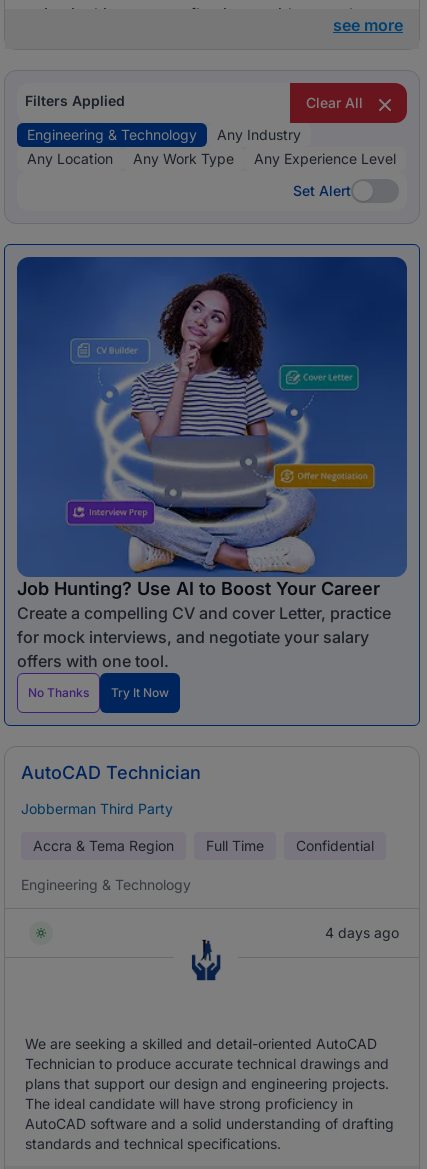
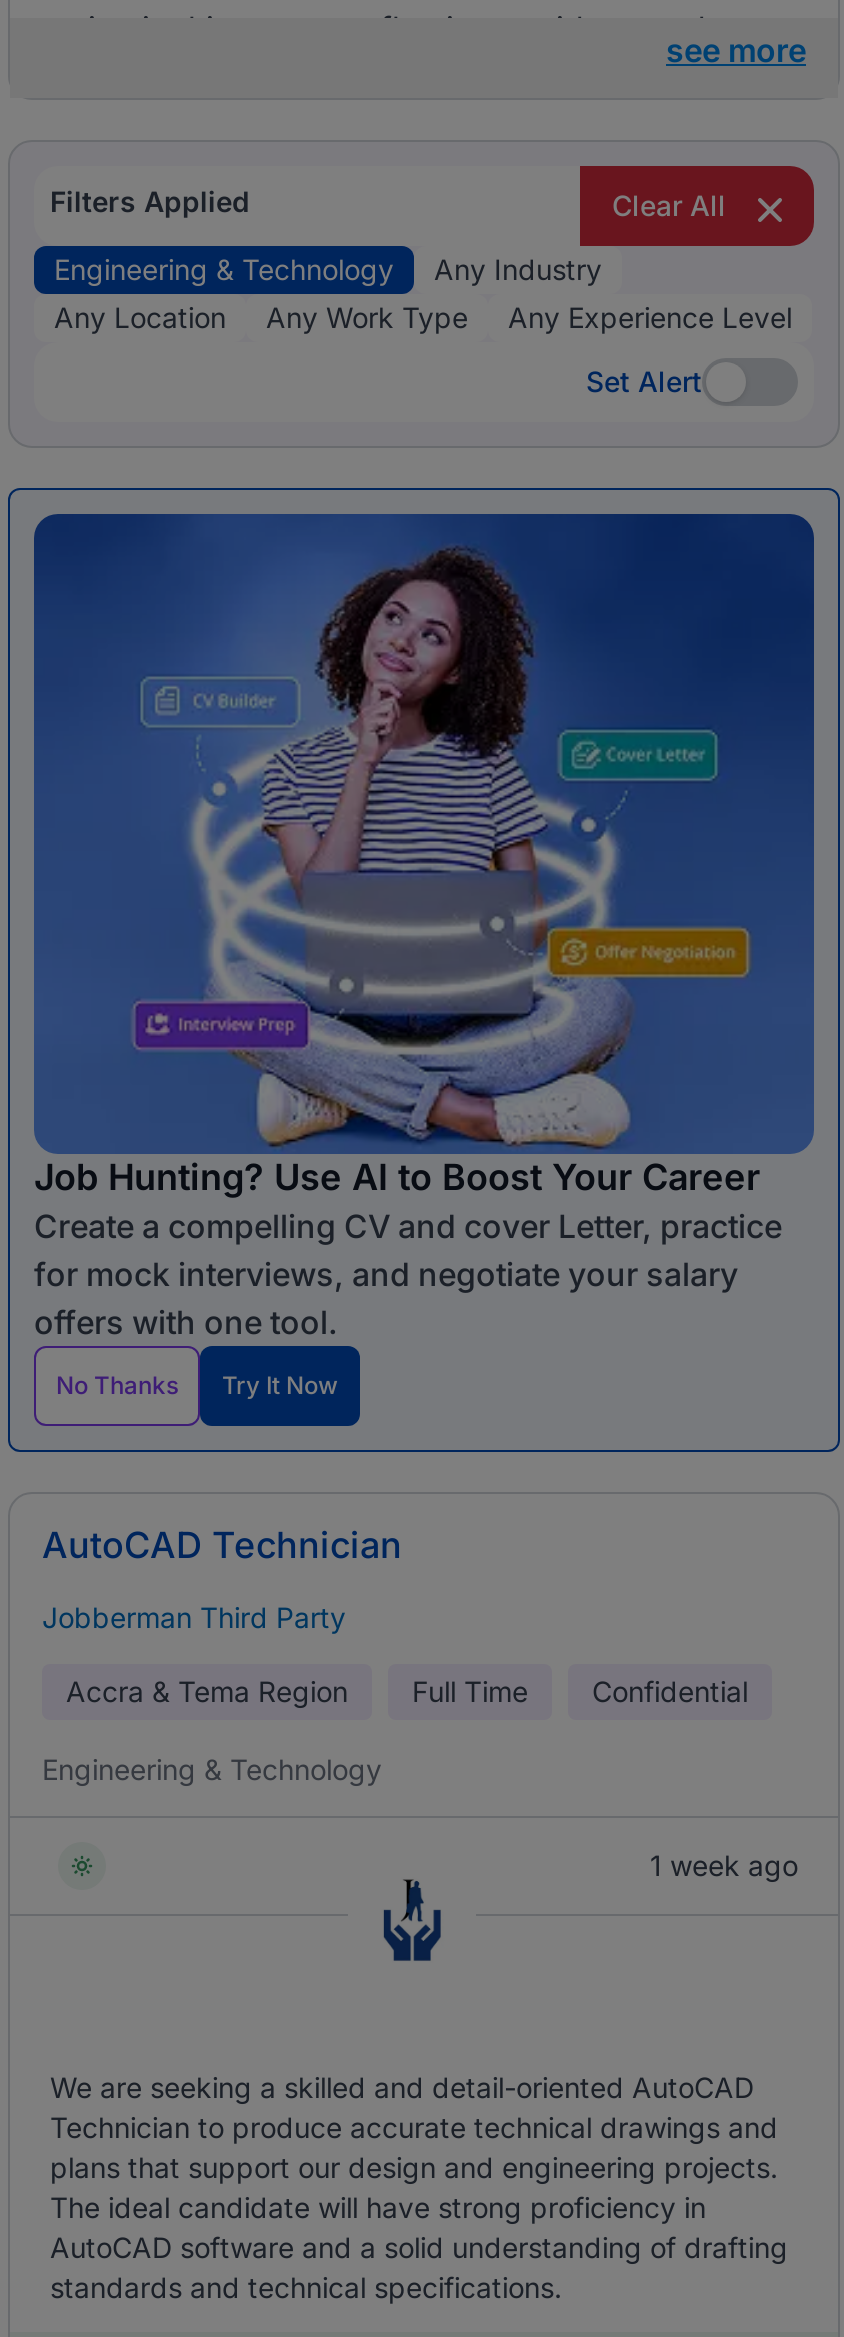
- 4 days ago
+ 1 week ago
